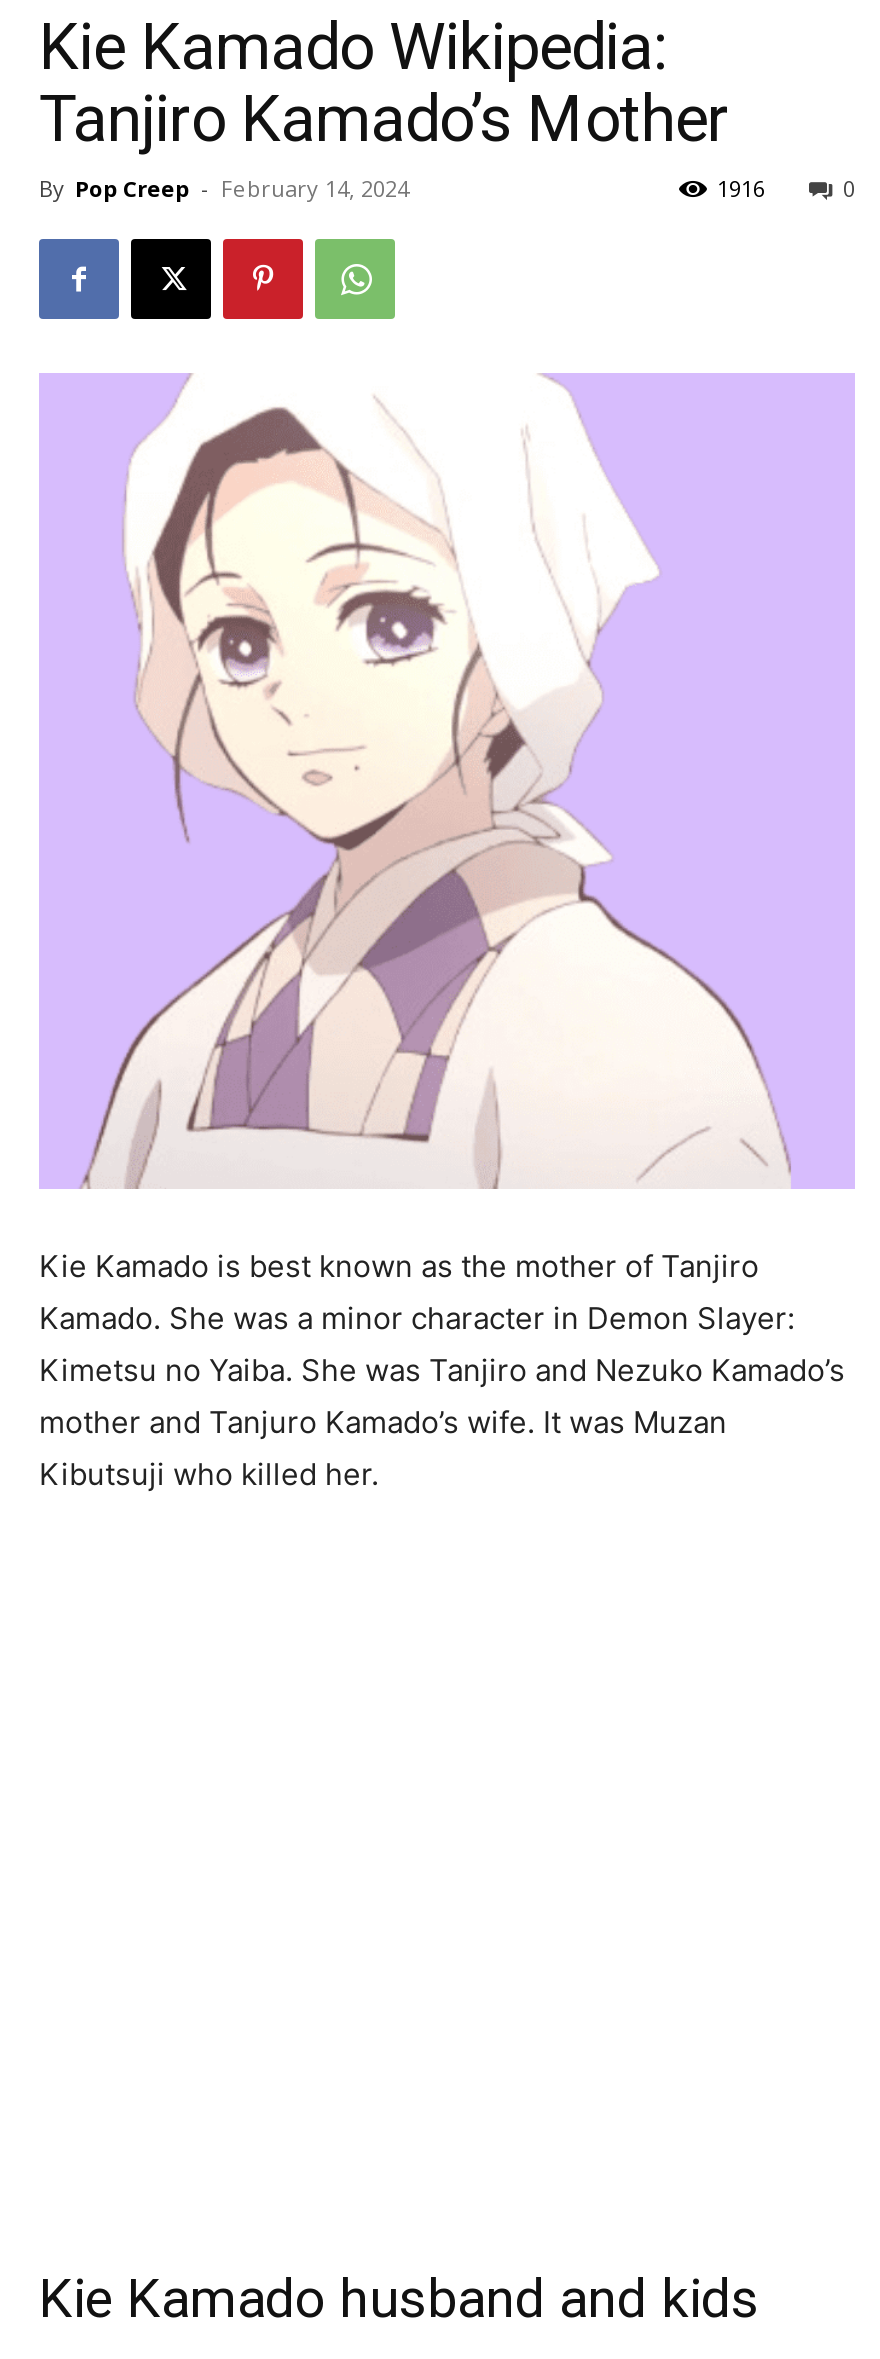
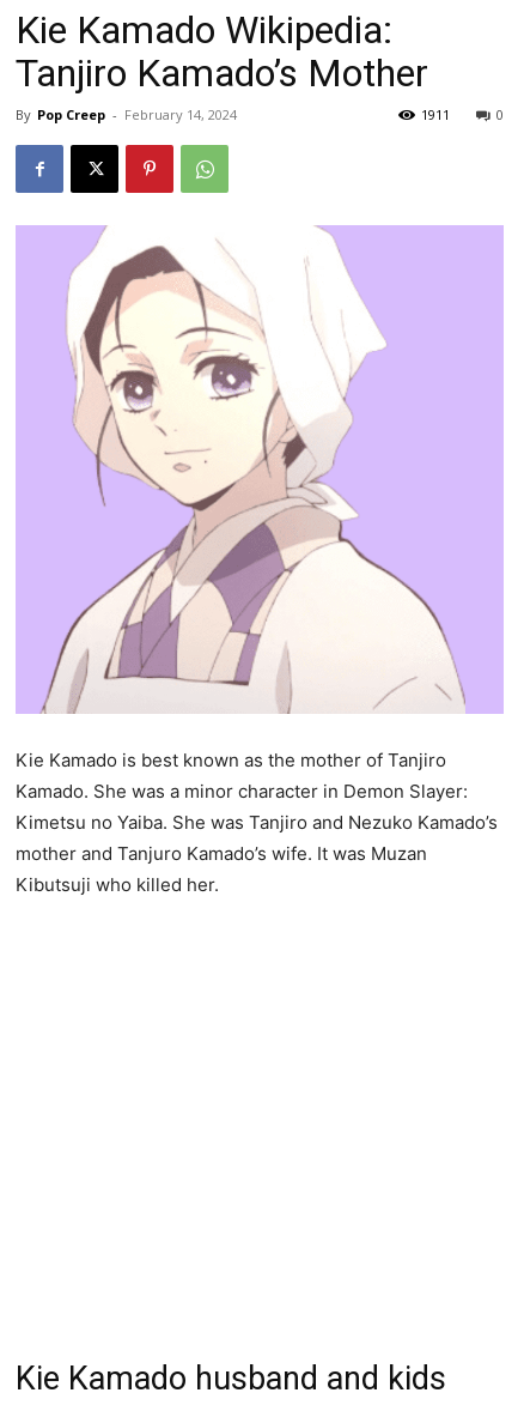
- 1916
+ 1911
